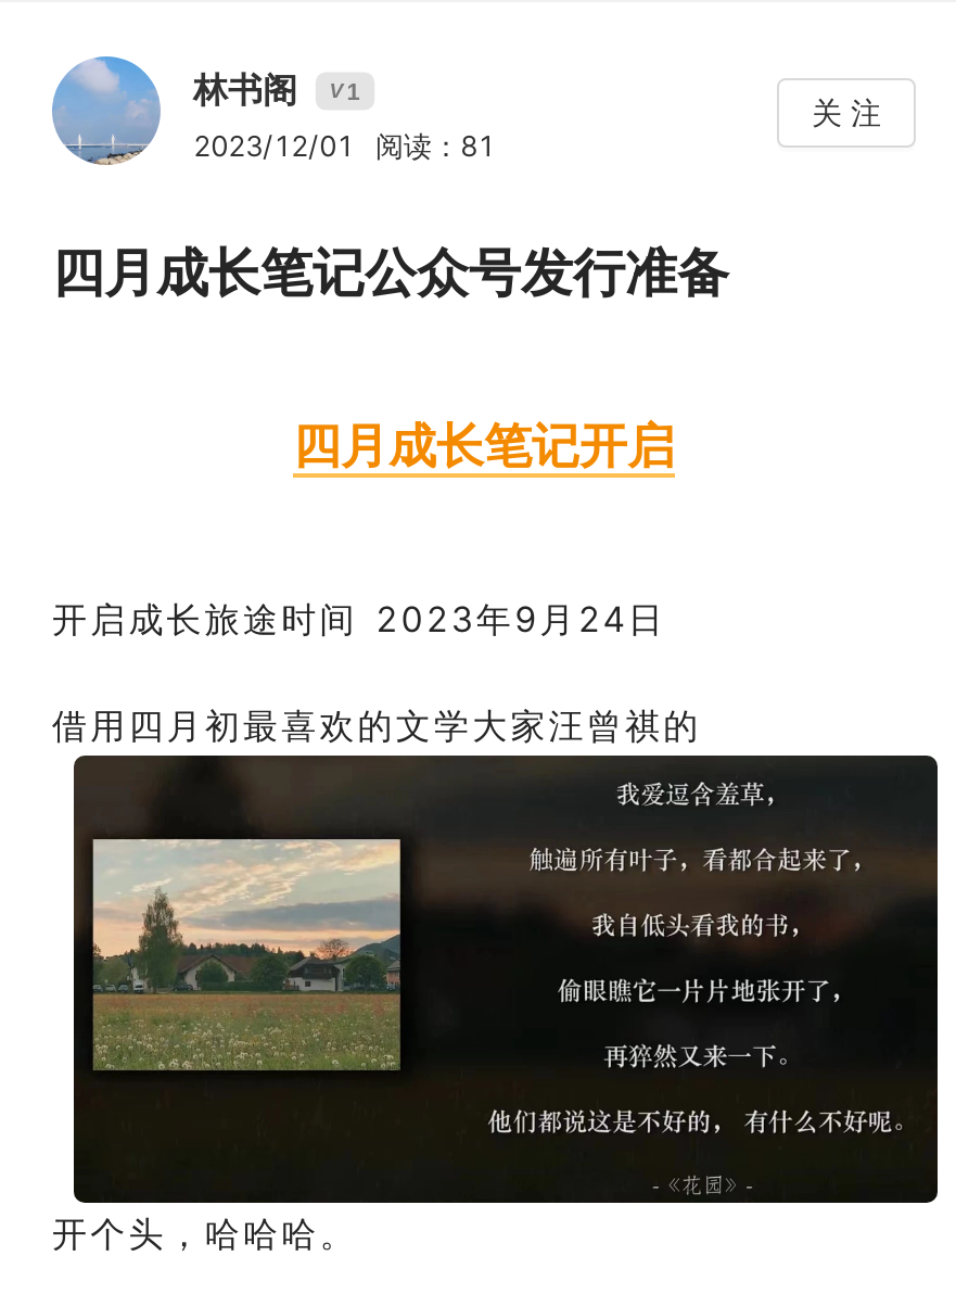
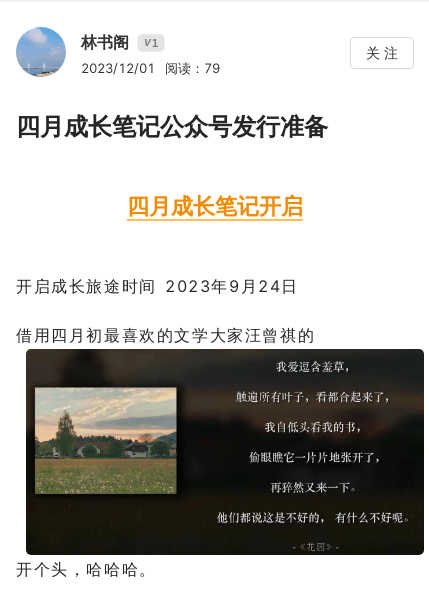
- 2023/12/01 阅读：81
+ 2023/12/01 阅读：79
